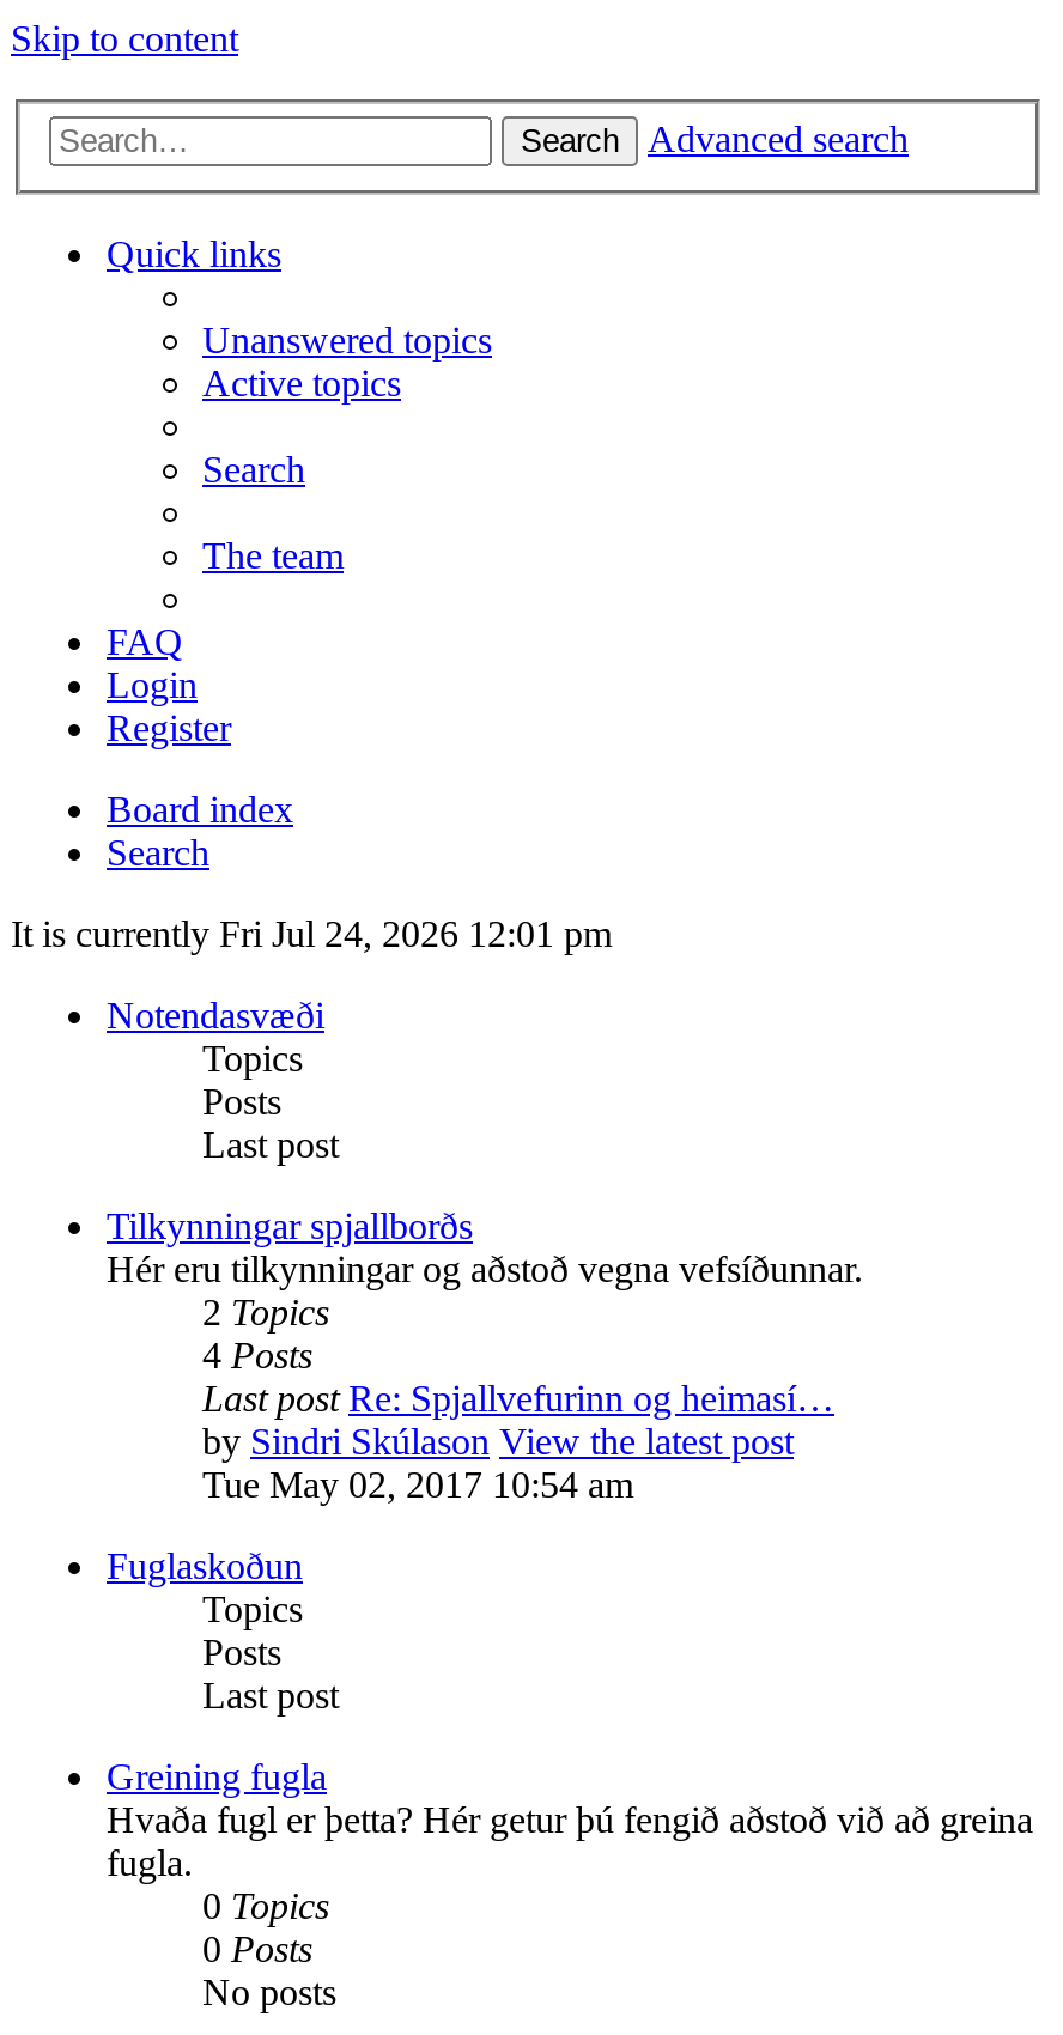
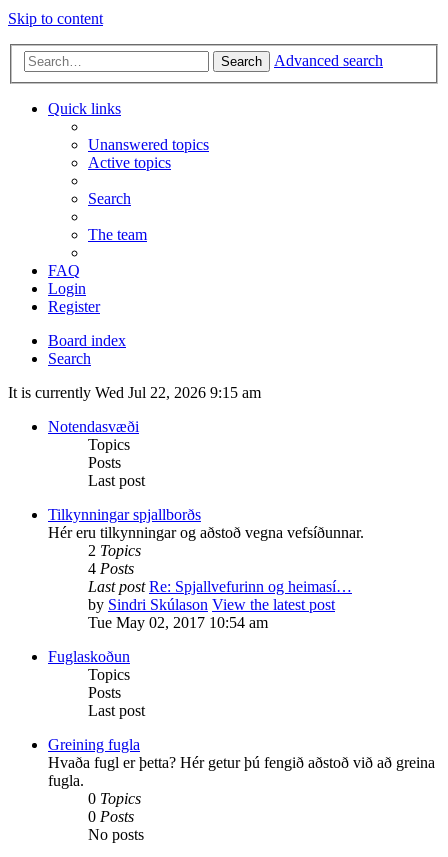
- It is currently Fri Jul 24, 2026 12:01 pm
+ It is currently Wed Jul 22, 2026 9:15 am
